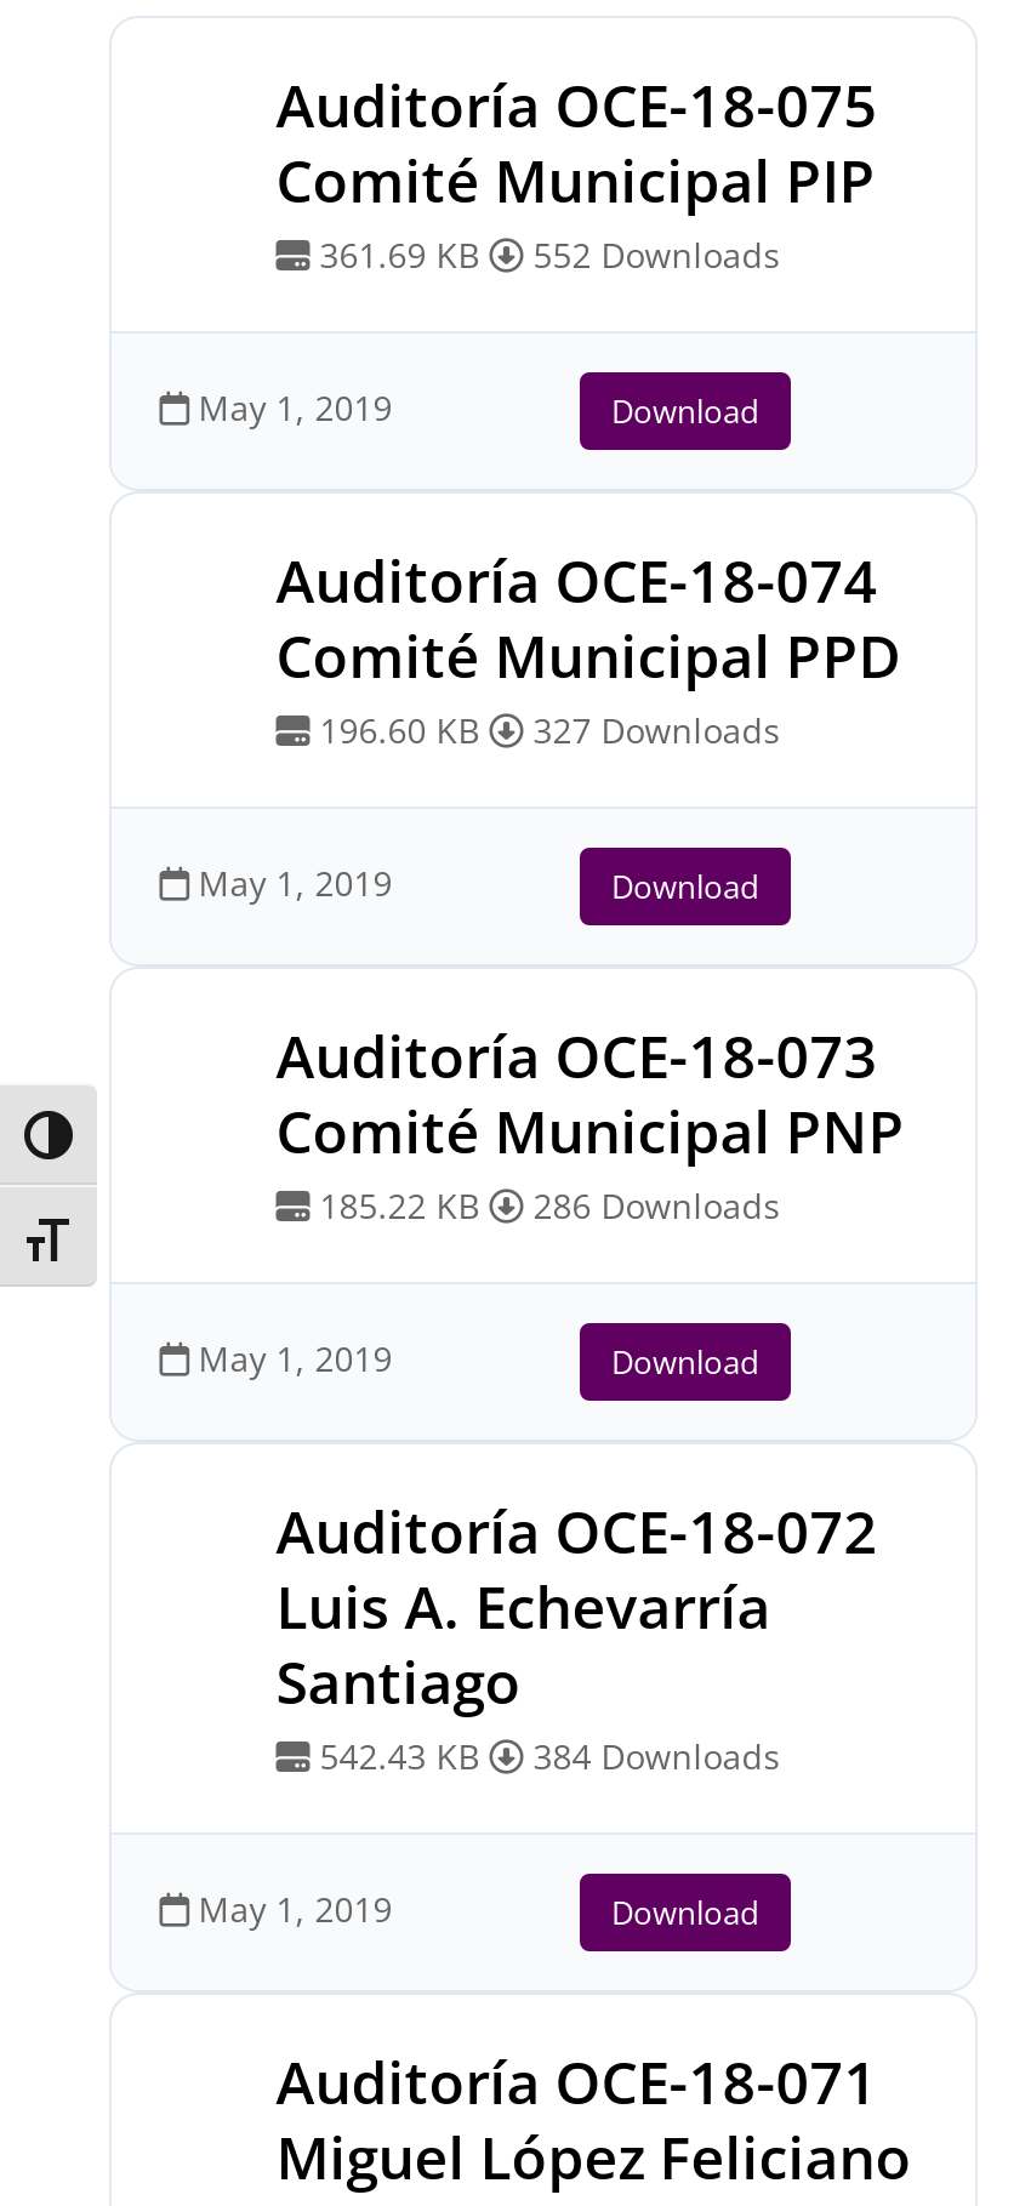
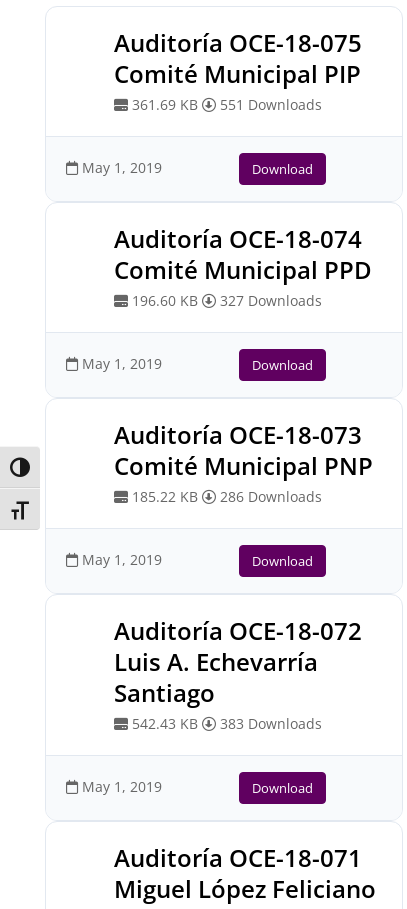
- 361.69 KB 552 Downloads
+ 361.69 KB 551 Downloads

- 542.43 KB 384 Downloads
+ 542.43 KB 383 Downloads
